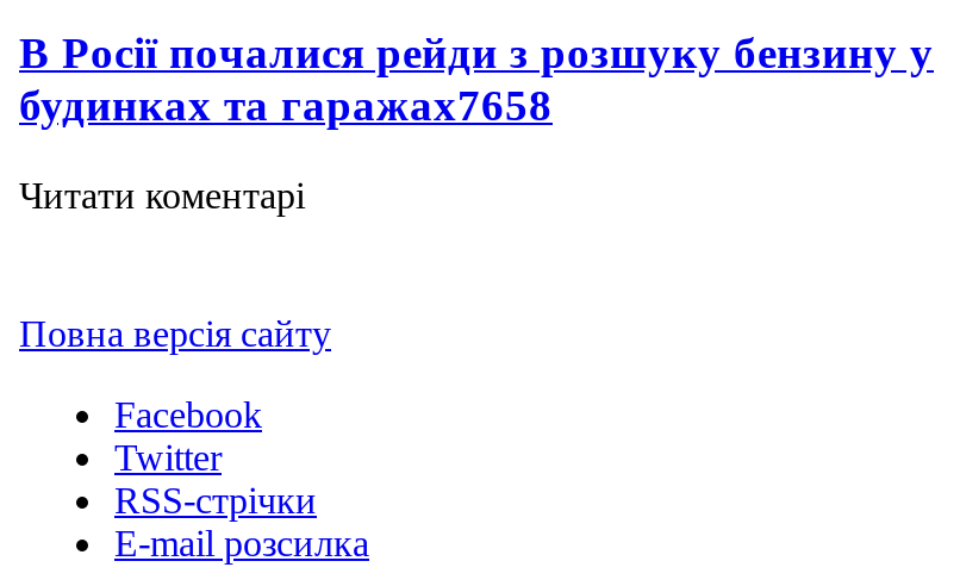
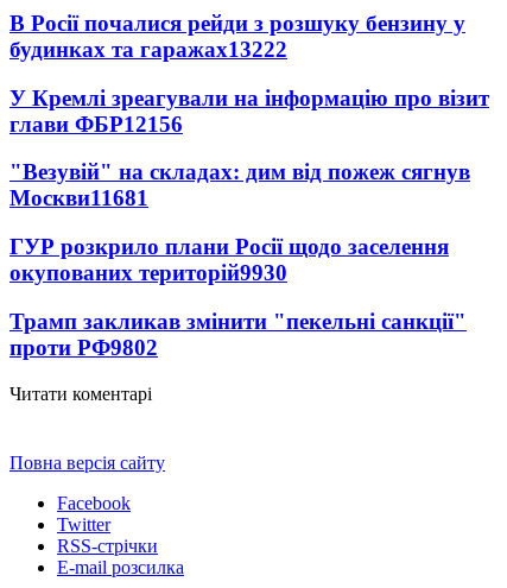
- будинках та гаражах7658
+ будинках та гаражах13222
+ У Кремлі зреагували на інформацію про візит
+ глави ФБР12156
+ "Везувій" на складах: дим від пожеж сягнув
+ Москви11681
+ ГУР розкрило плани Росії щодо заселення
+ окупованих територій9930
+ Трамп закликав змінити "пекельні санкції"
+ проти РФ9802
